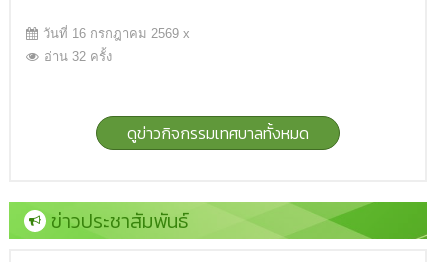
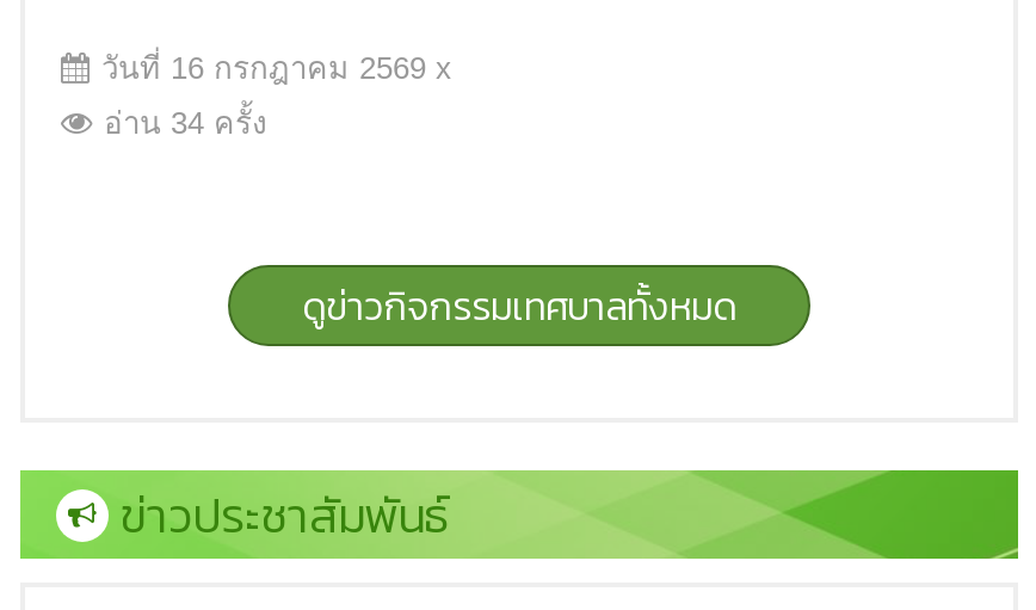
- อ่าน 32 ครั้ง
+ อ่าน 34 ครั้ง
